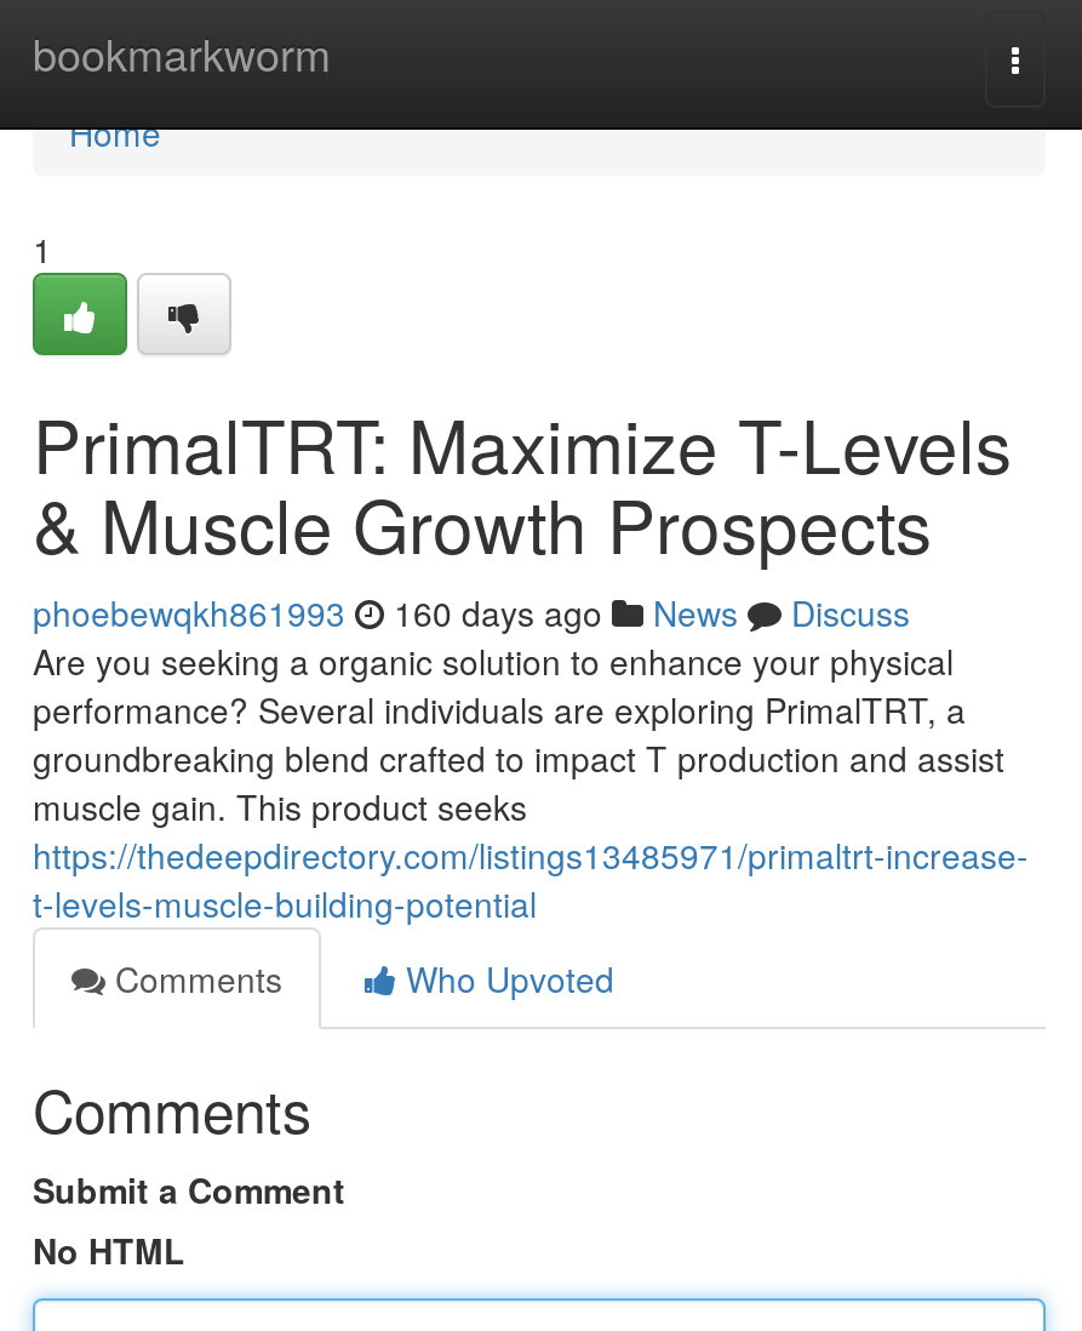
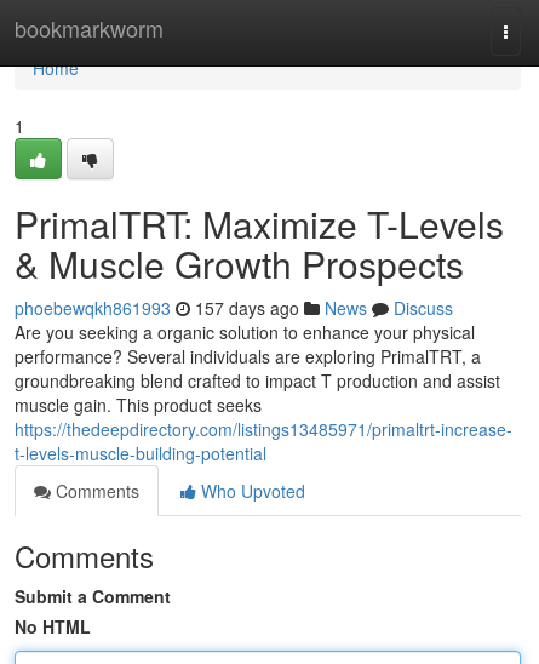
- phoebewqkh861993 160 days ago News Discuss
+ phoebewqkh861993 157 days ago News Discuss
